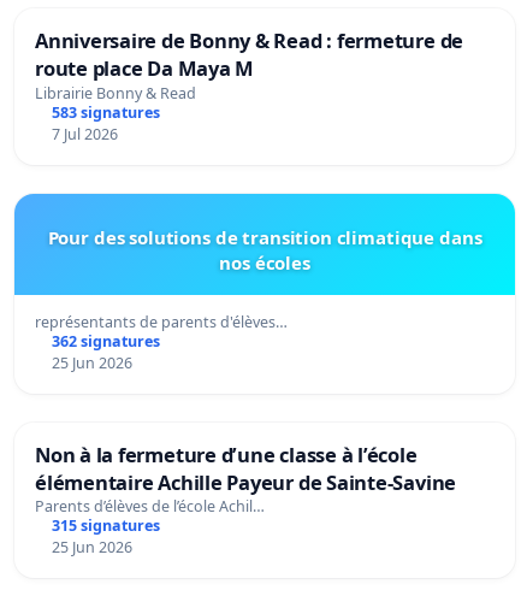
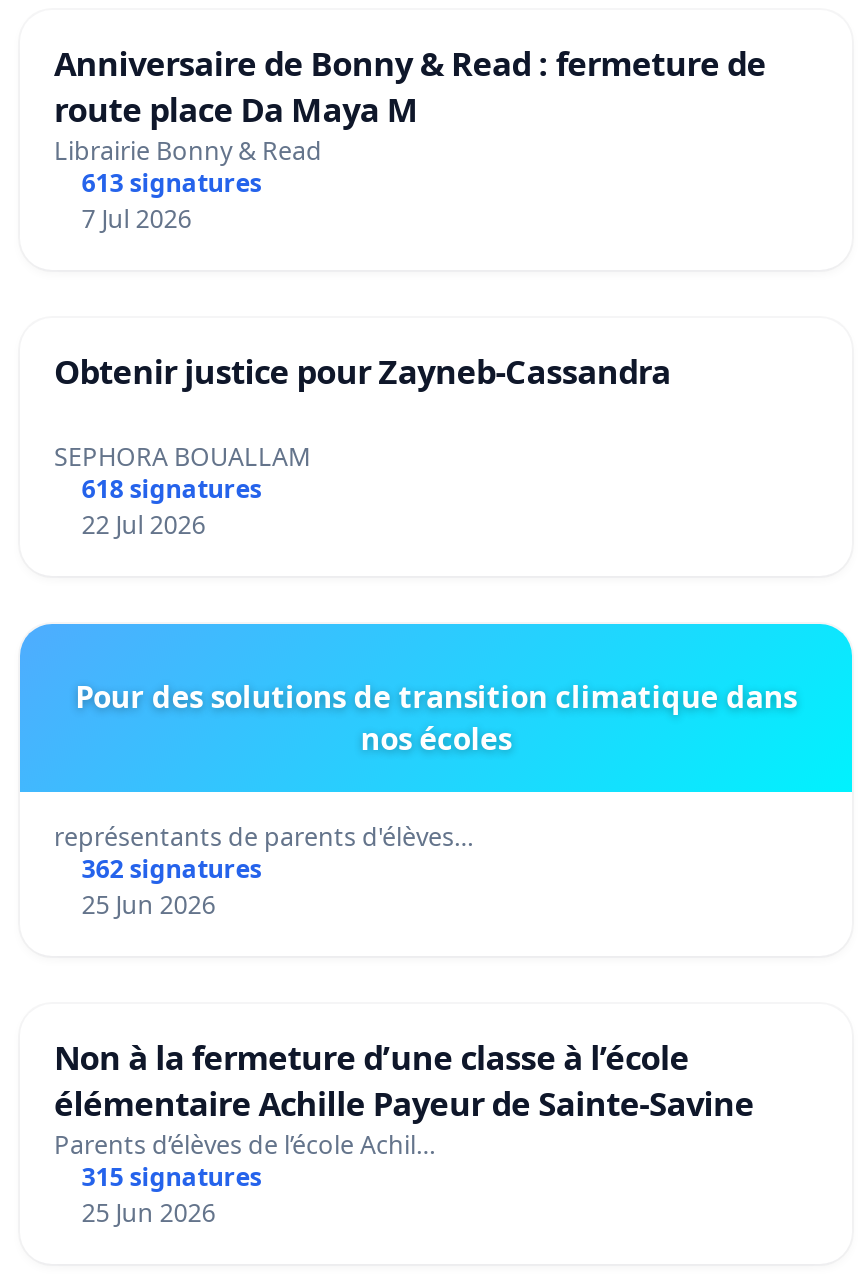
- 583 signatures
+ 613 signatures

+ Obtenir justice pour Zayneb-Cassandra
+ SEPHORA BOUALLAM
+ 618 signatures
+ 22 Jul 2026
